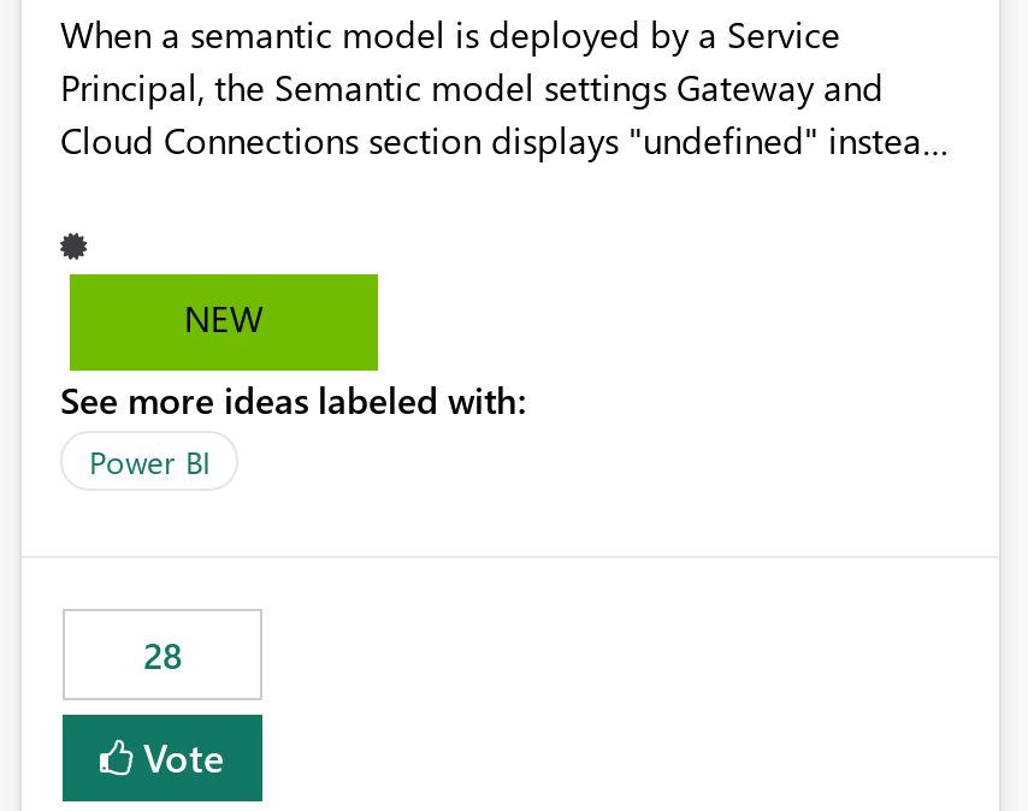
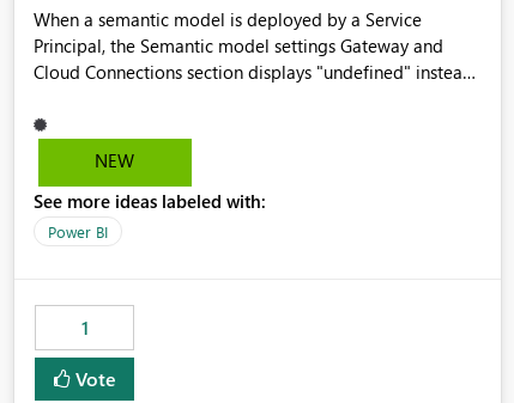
- 28
+ 1
